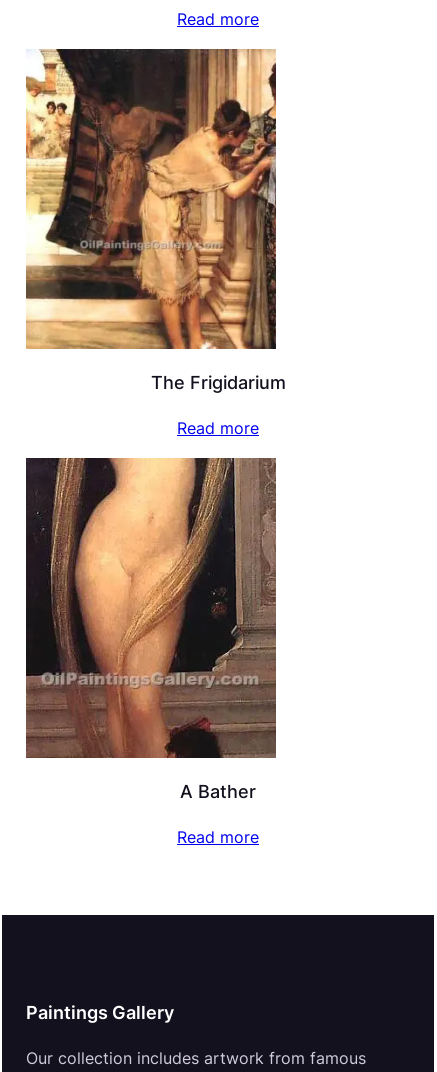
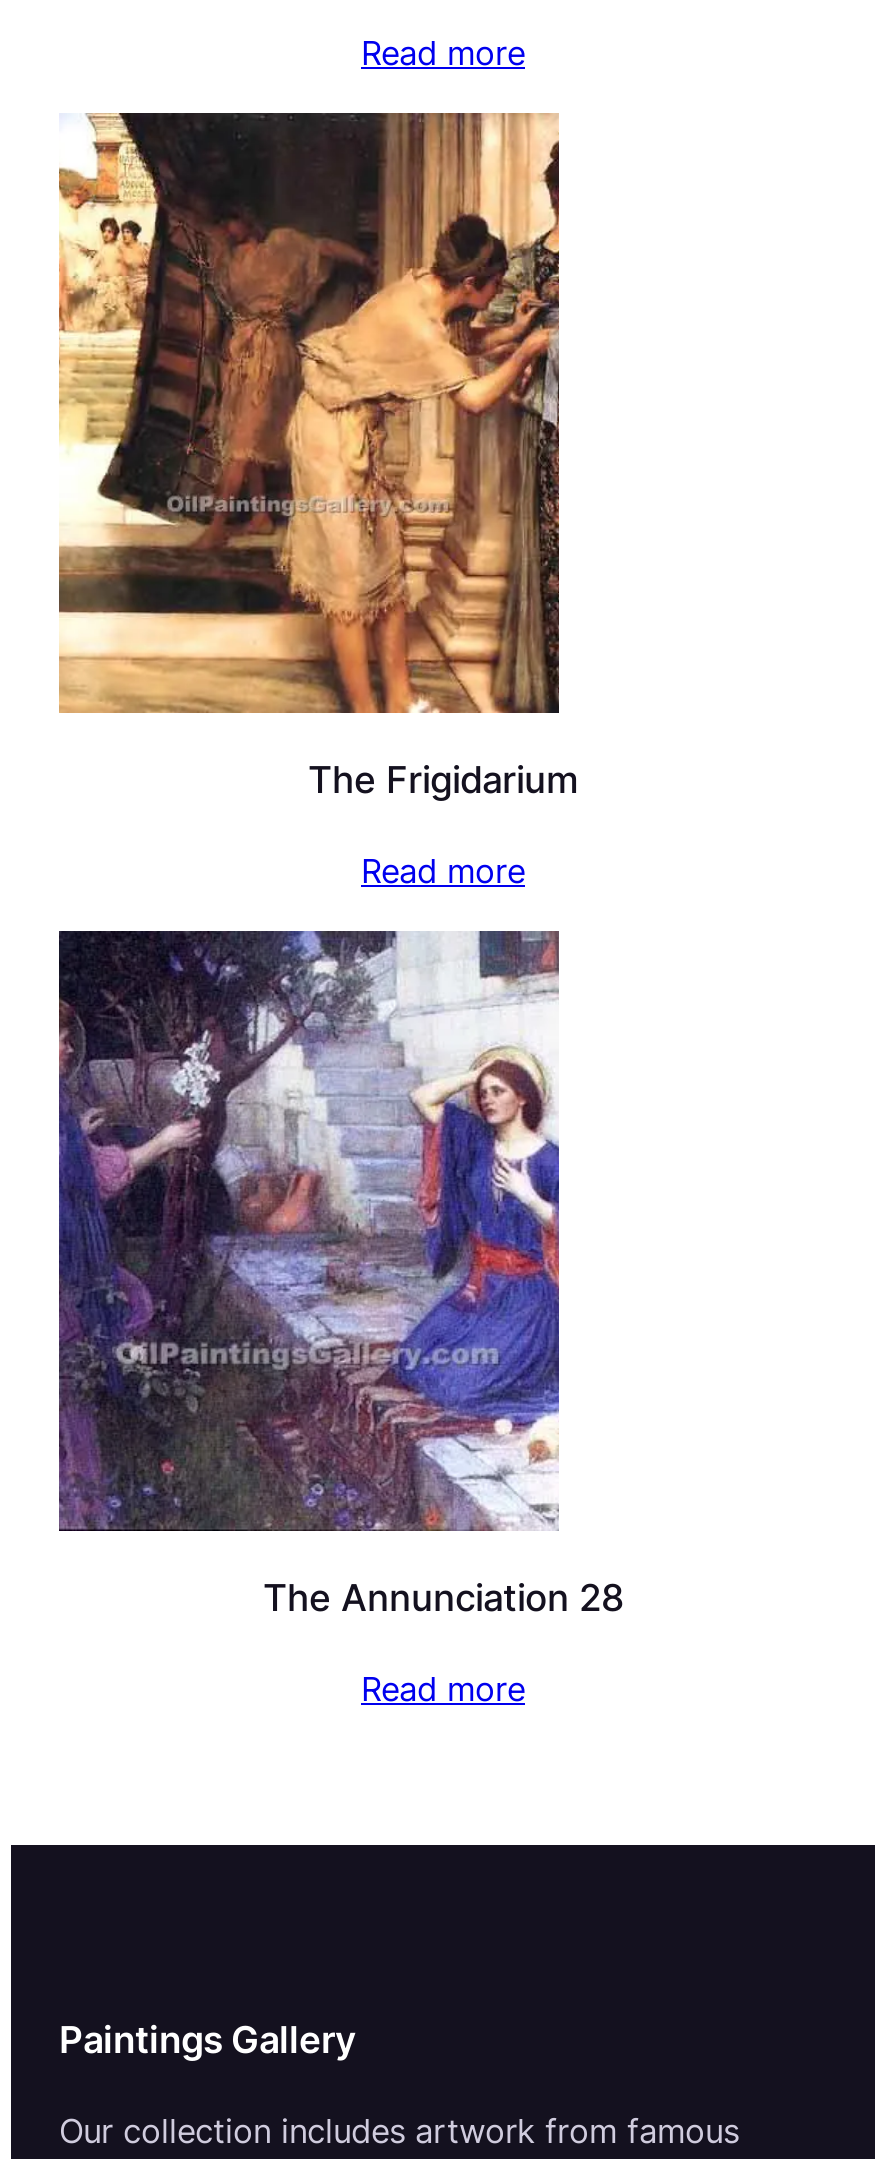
- [image]
- A Bather
+ [image]
+ The Annunciation 28
